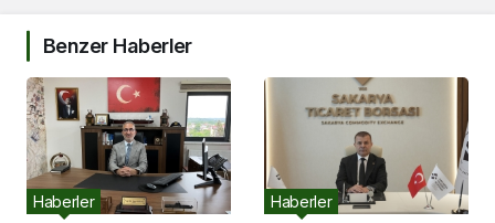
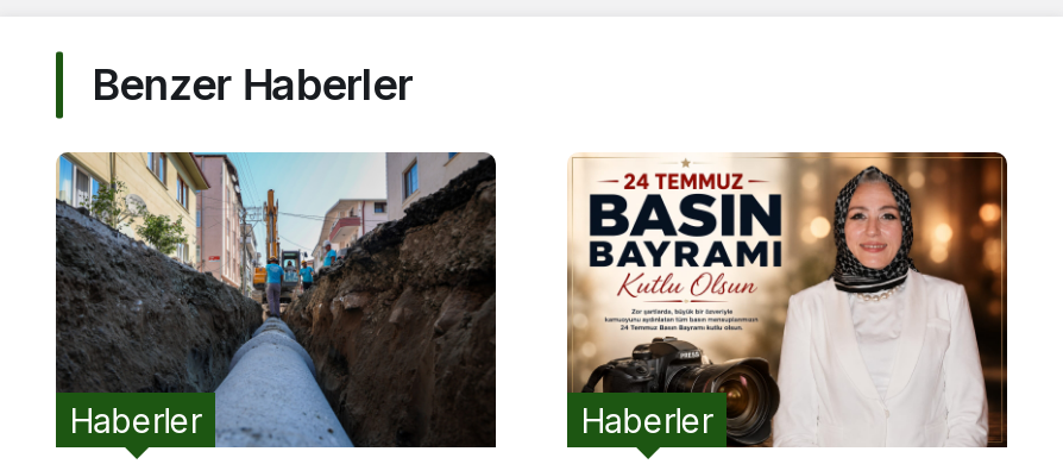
- [image]
+ [image]

- [image]
+ [image]
